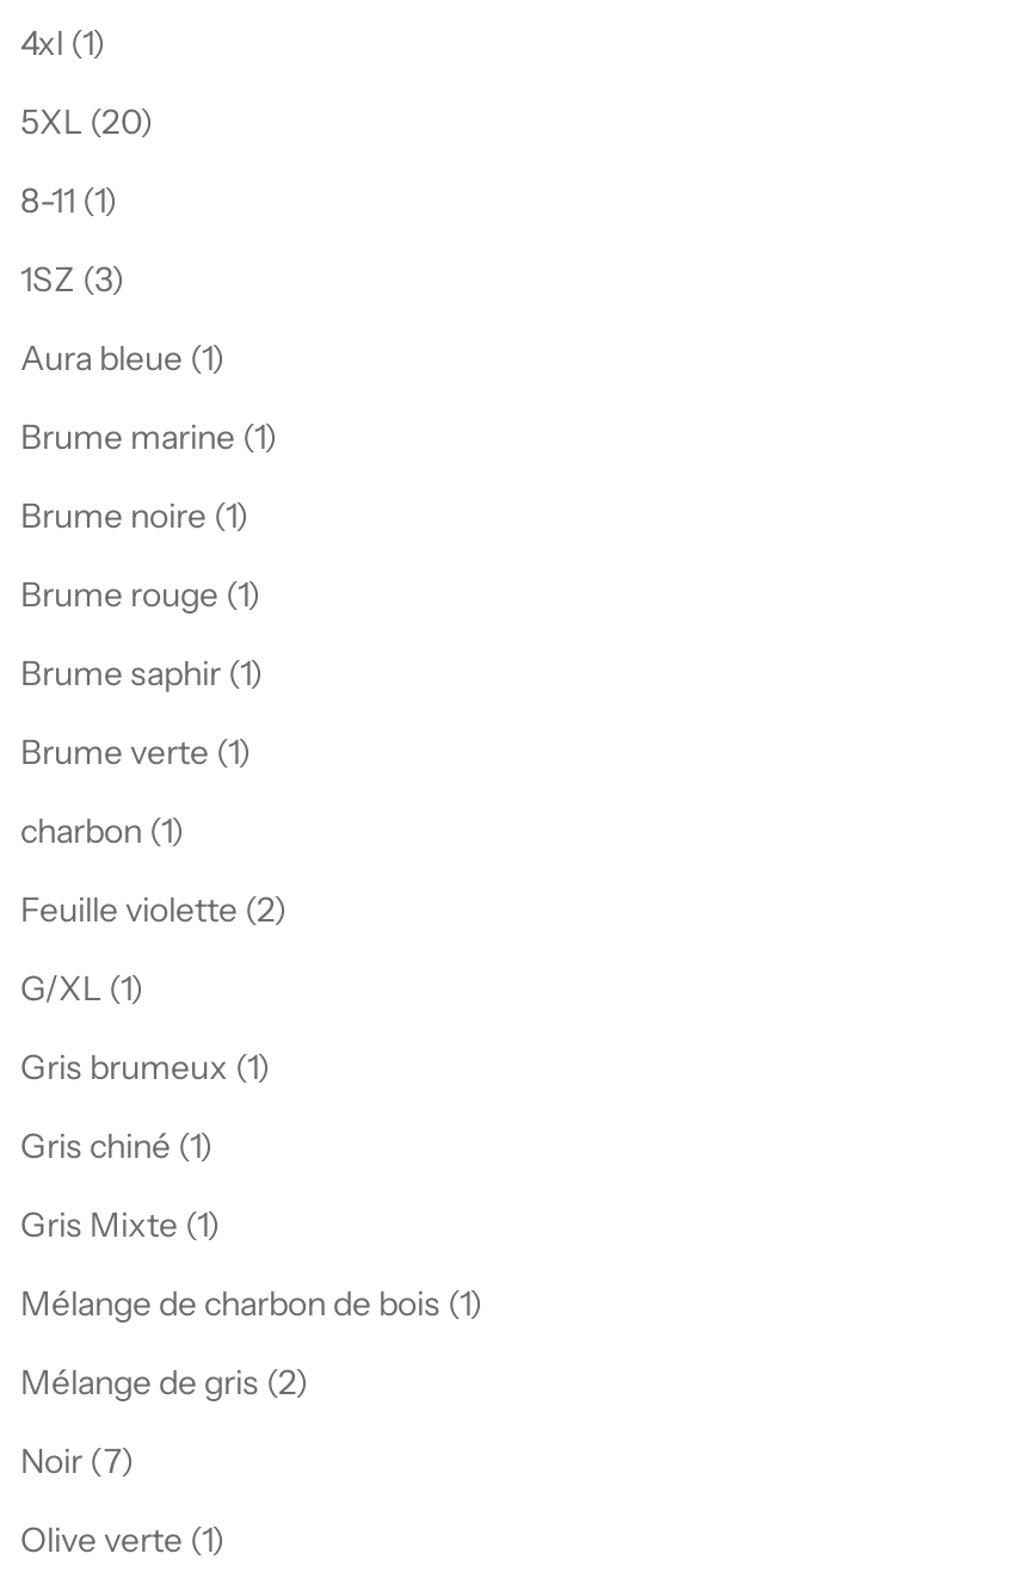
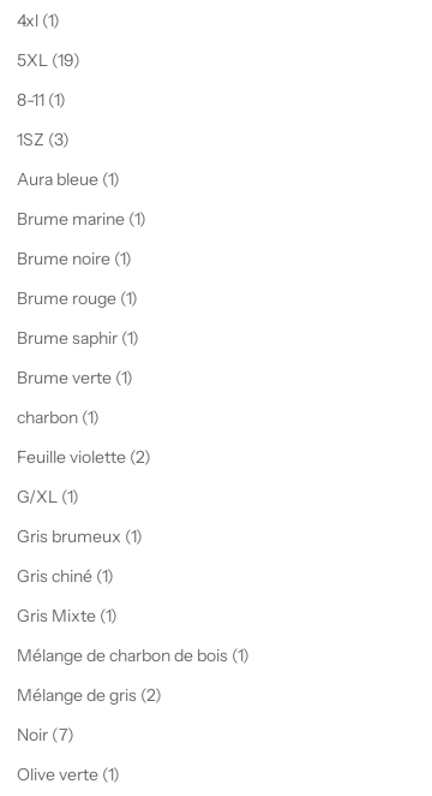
- 5XL (20)
+ 5XL (19)
